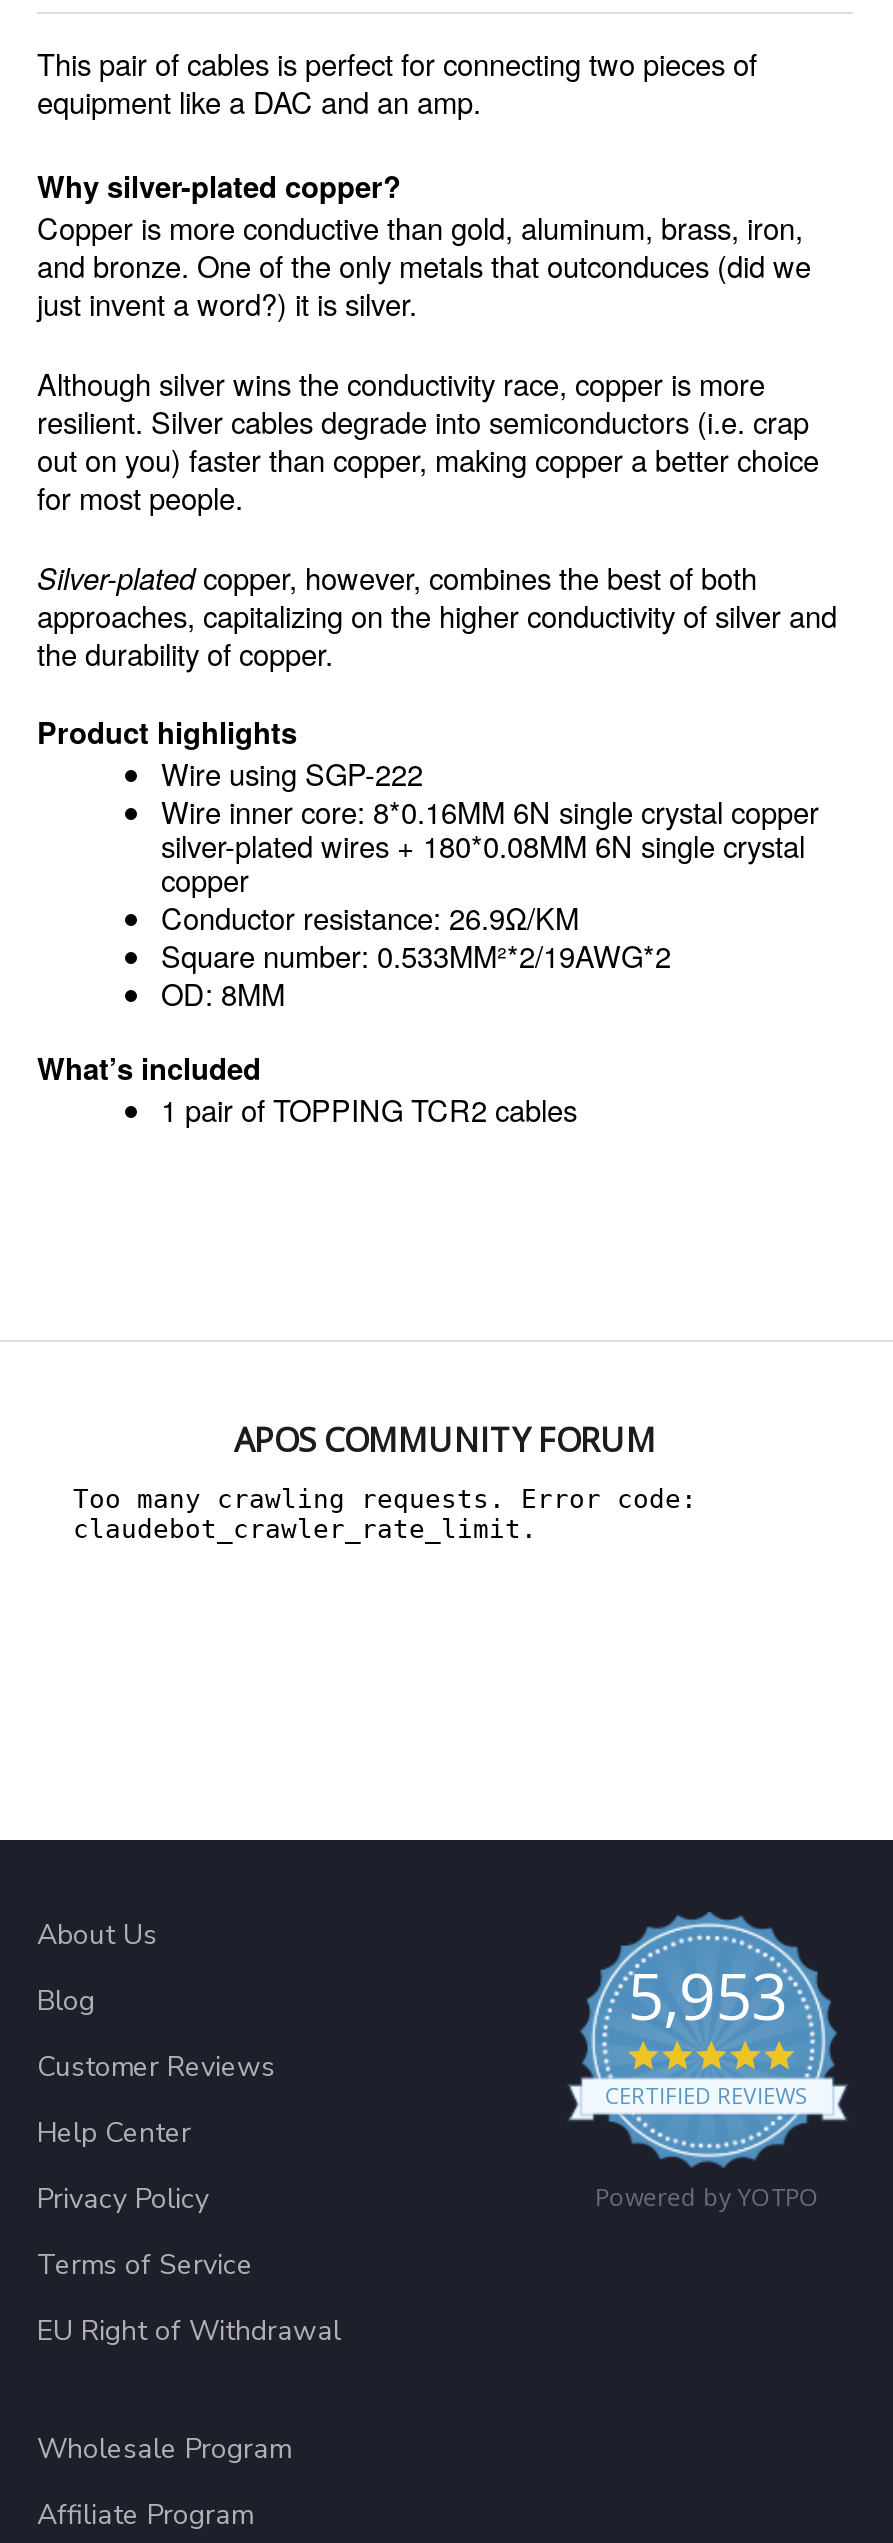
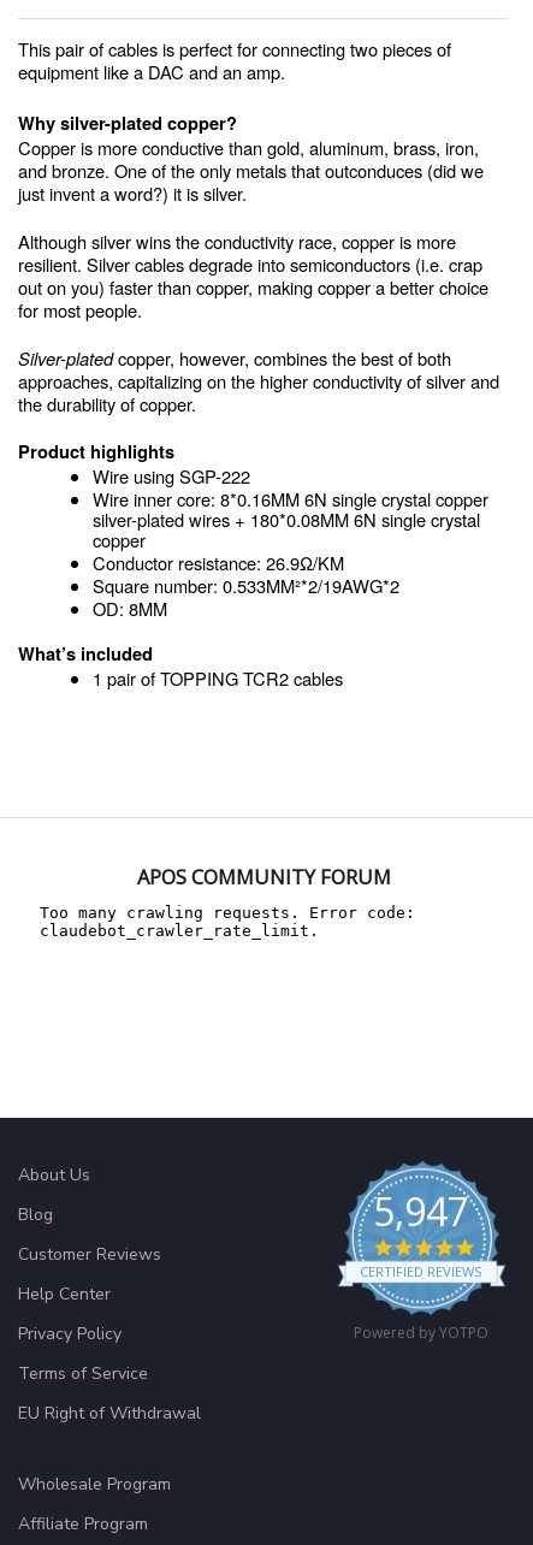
- 5,953
+ 5,947
